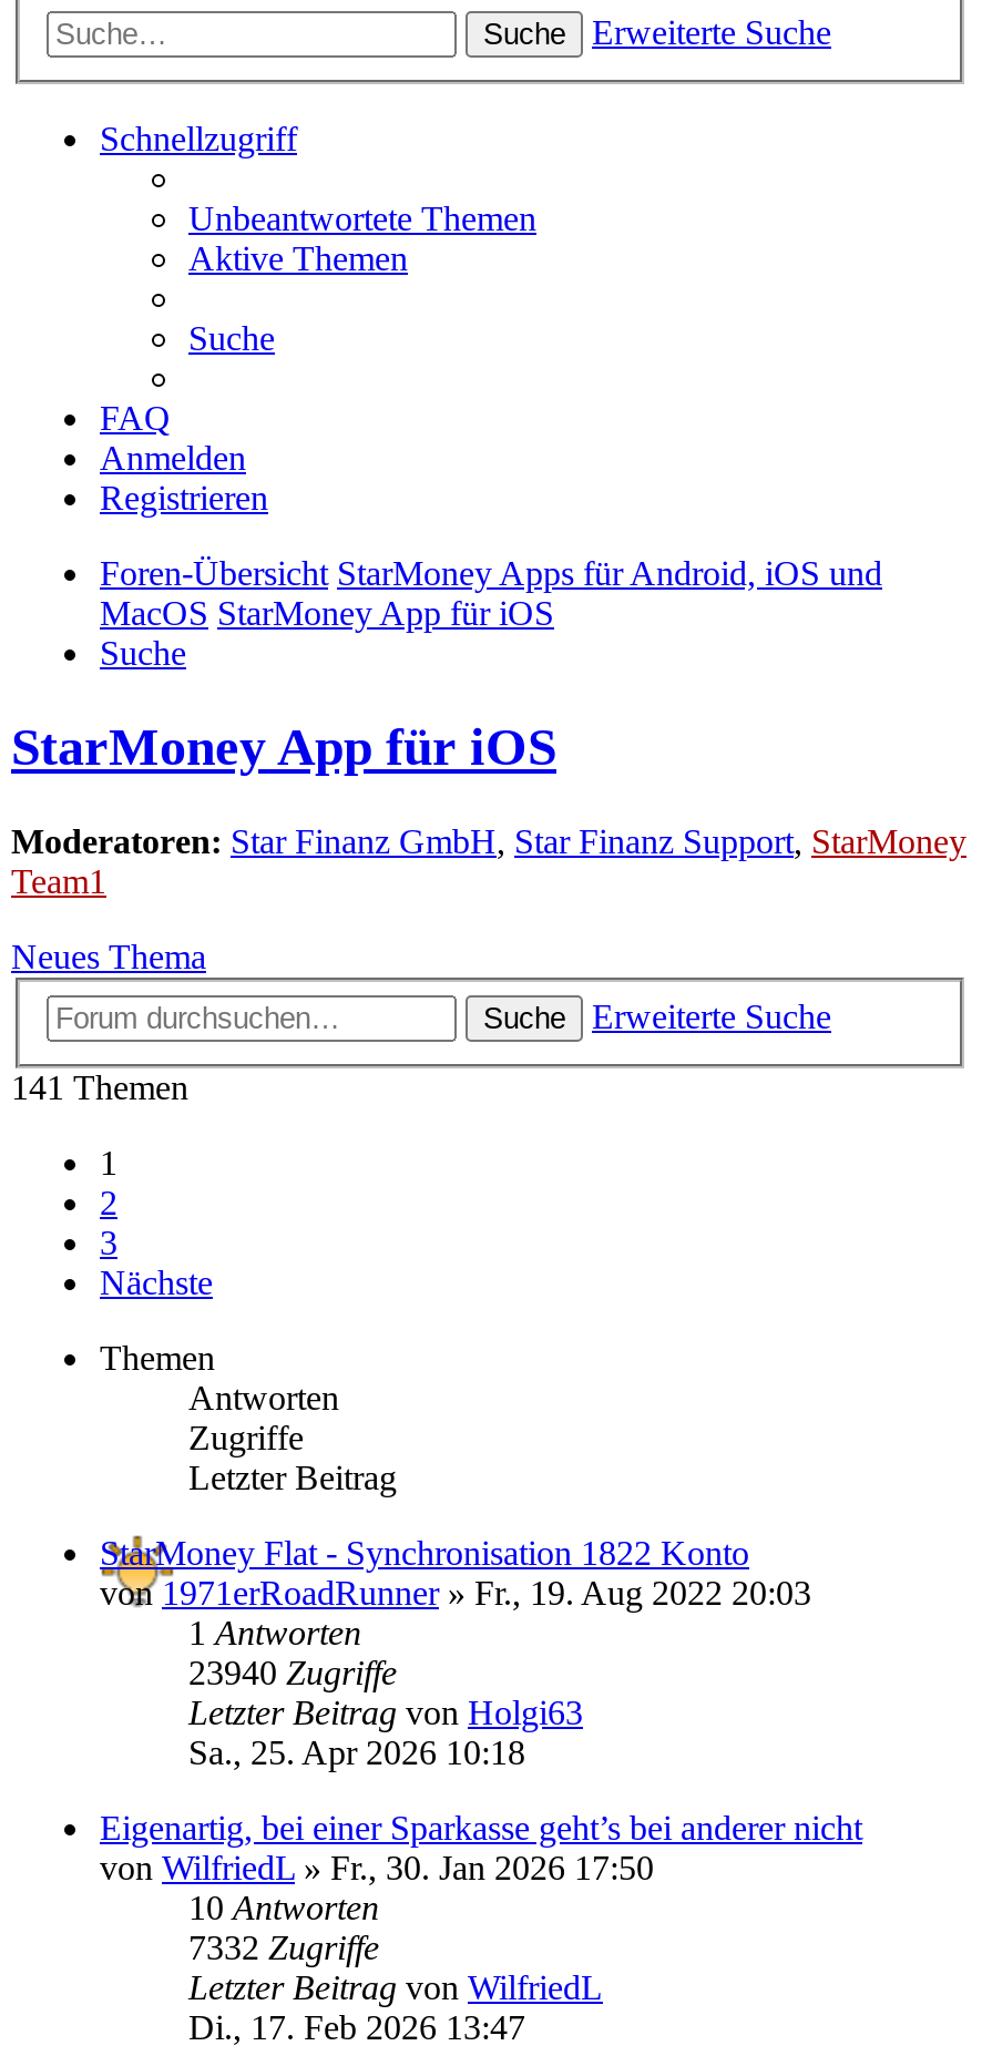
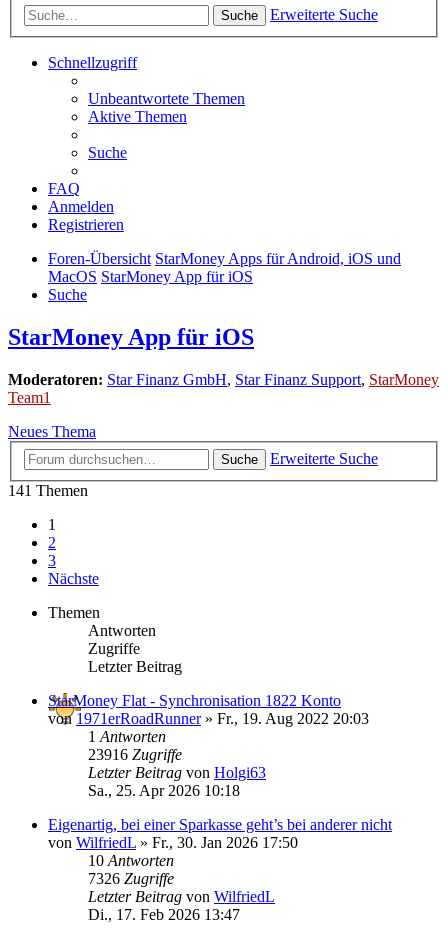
- 23940 Zugriffe
+ 23916 Zugriffe

- 7332 Zugriffe
+ 7326 Zugriffe
